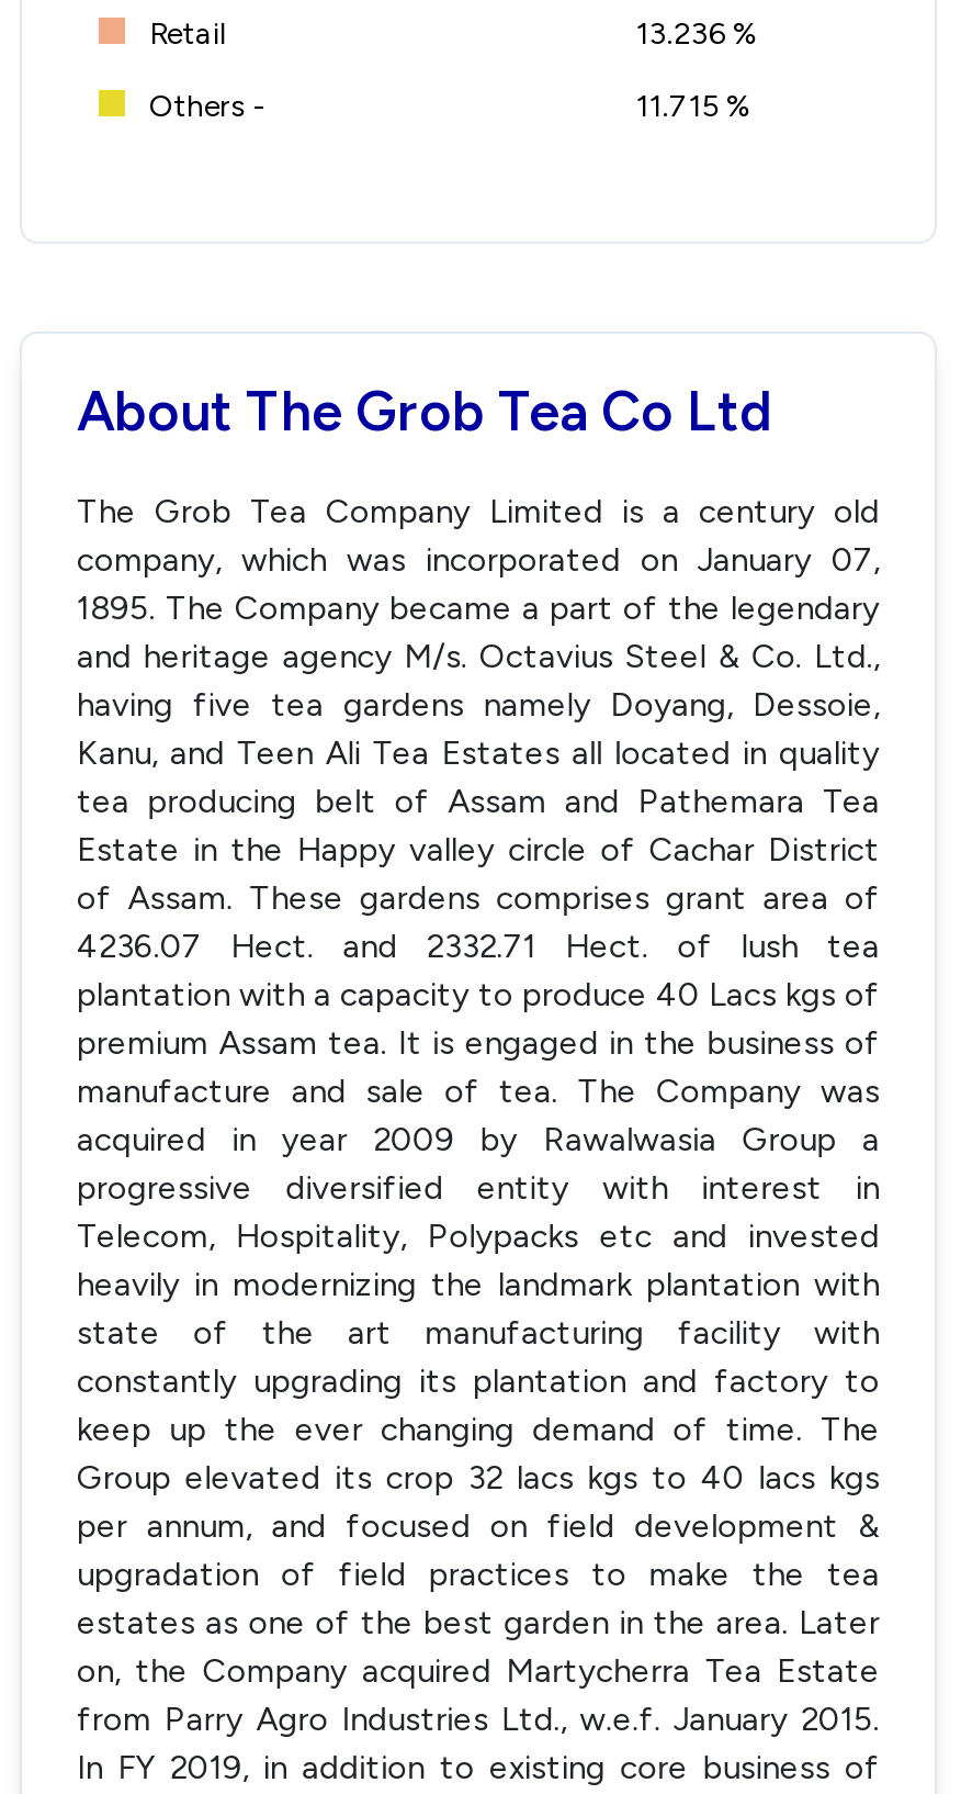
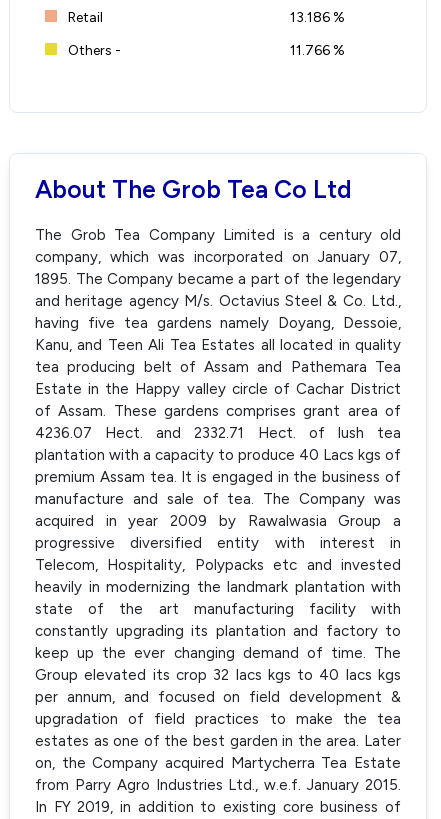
- 13.236 %
+ 13.186 %

- 11.715 %
+ 11.766 %
